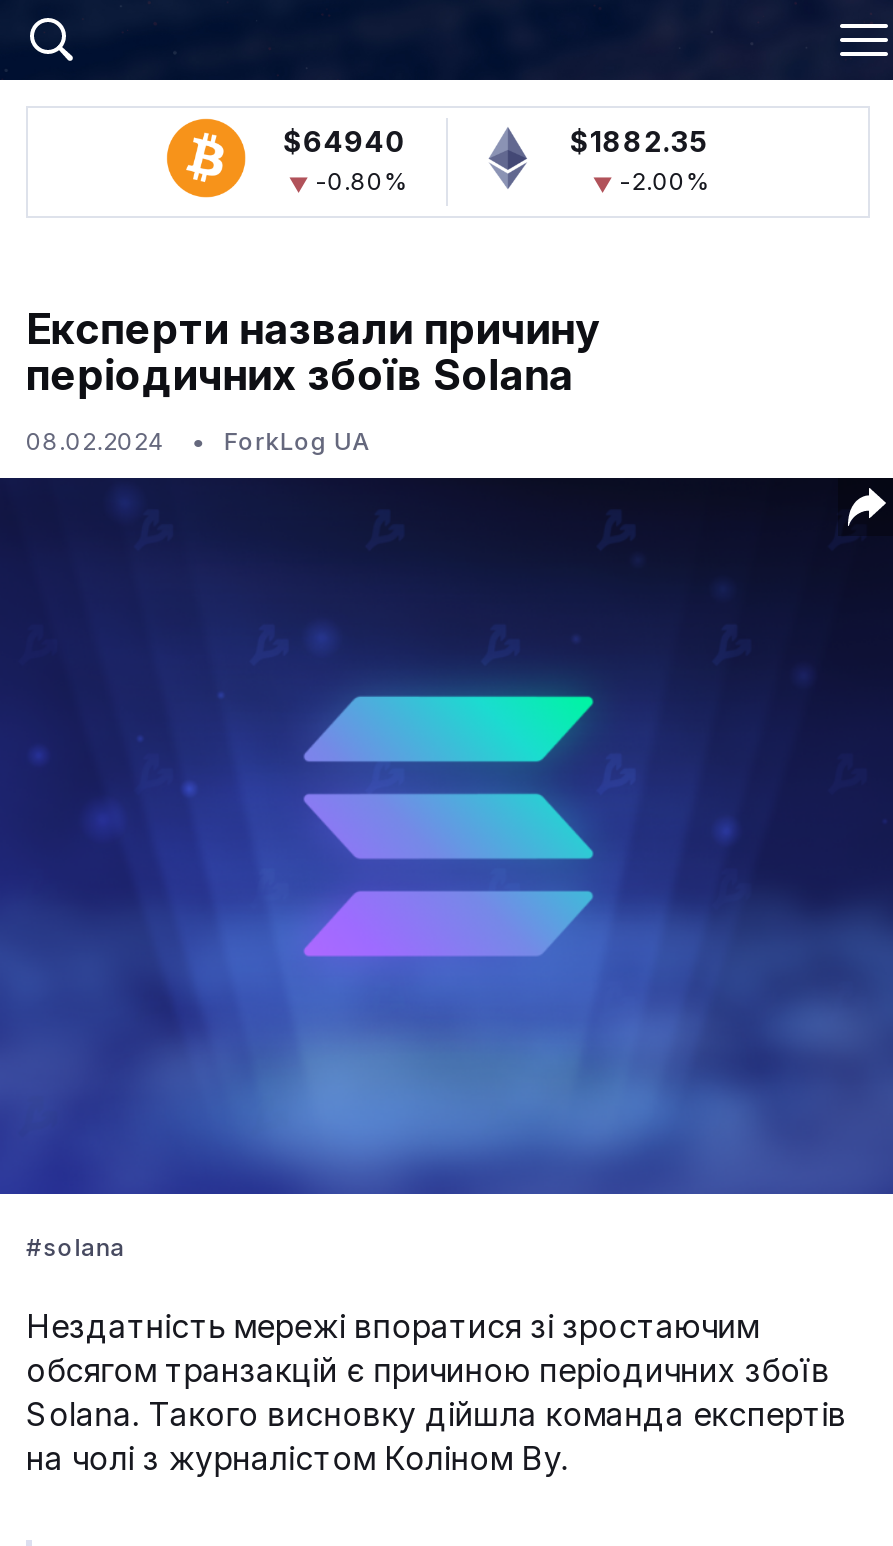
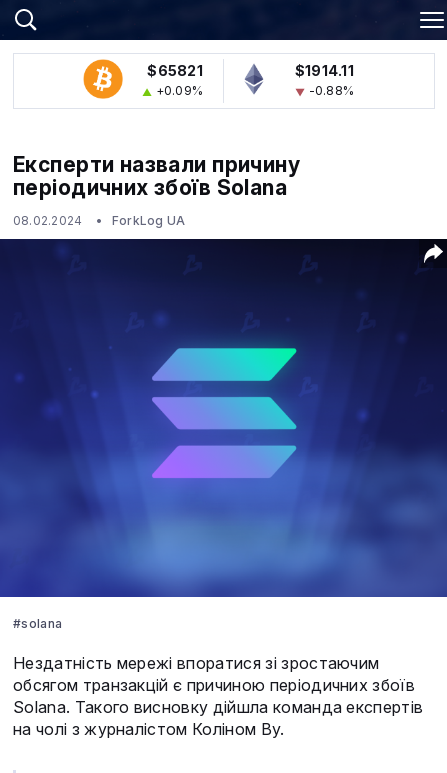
- $64940
+ $65821

- $1882.35
+ $1914.11

- -0.80%
+ +0.09%

- -2.00%
+ -0.88%
